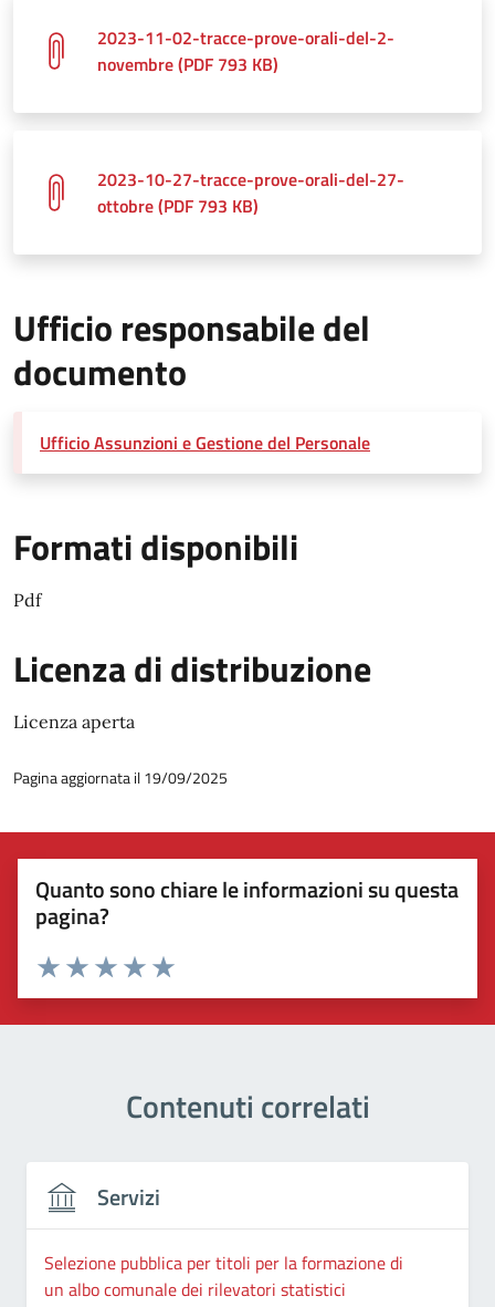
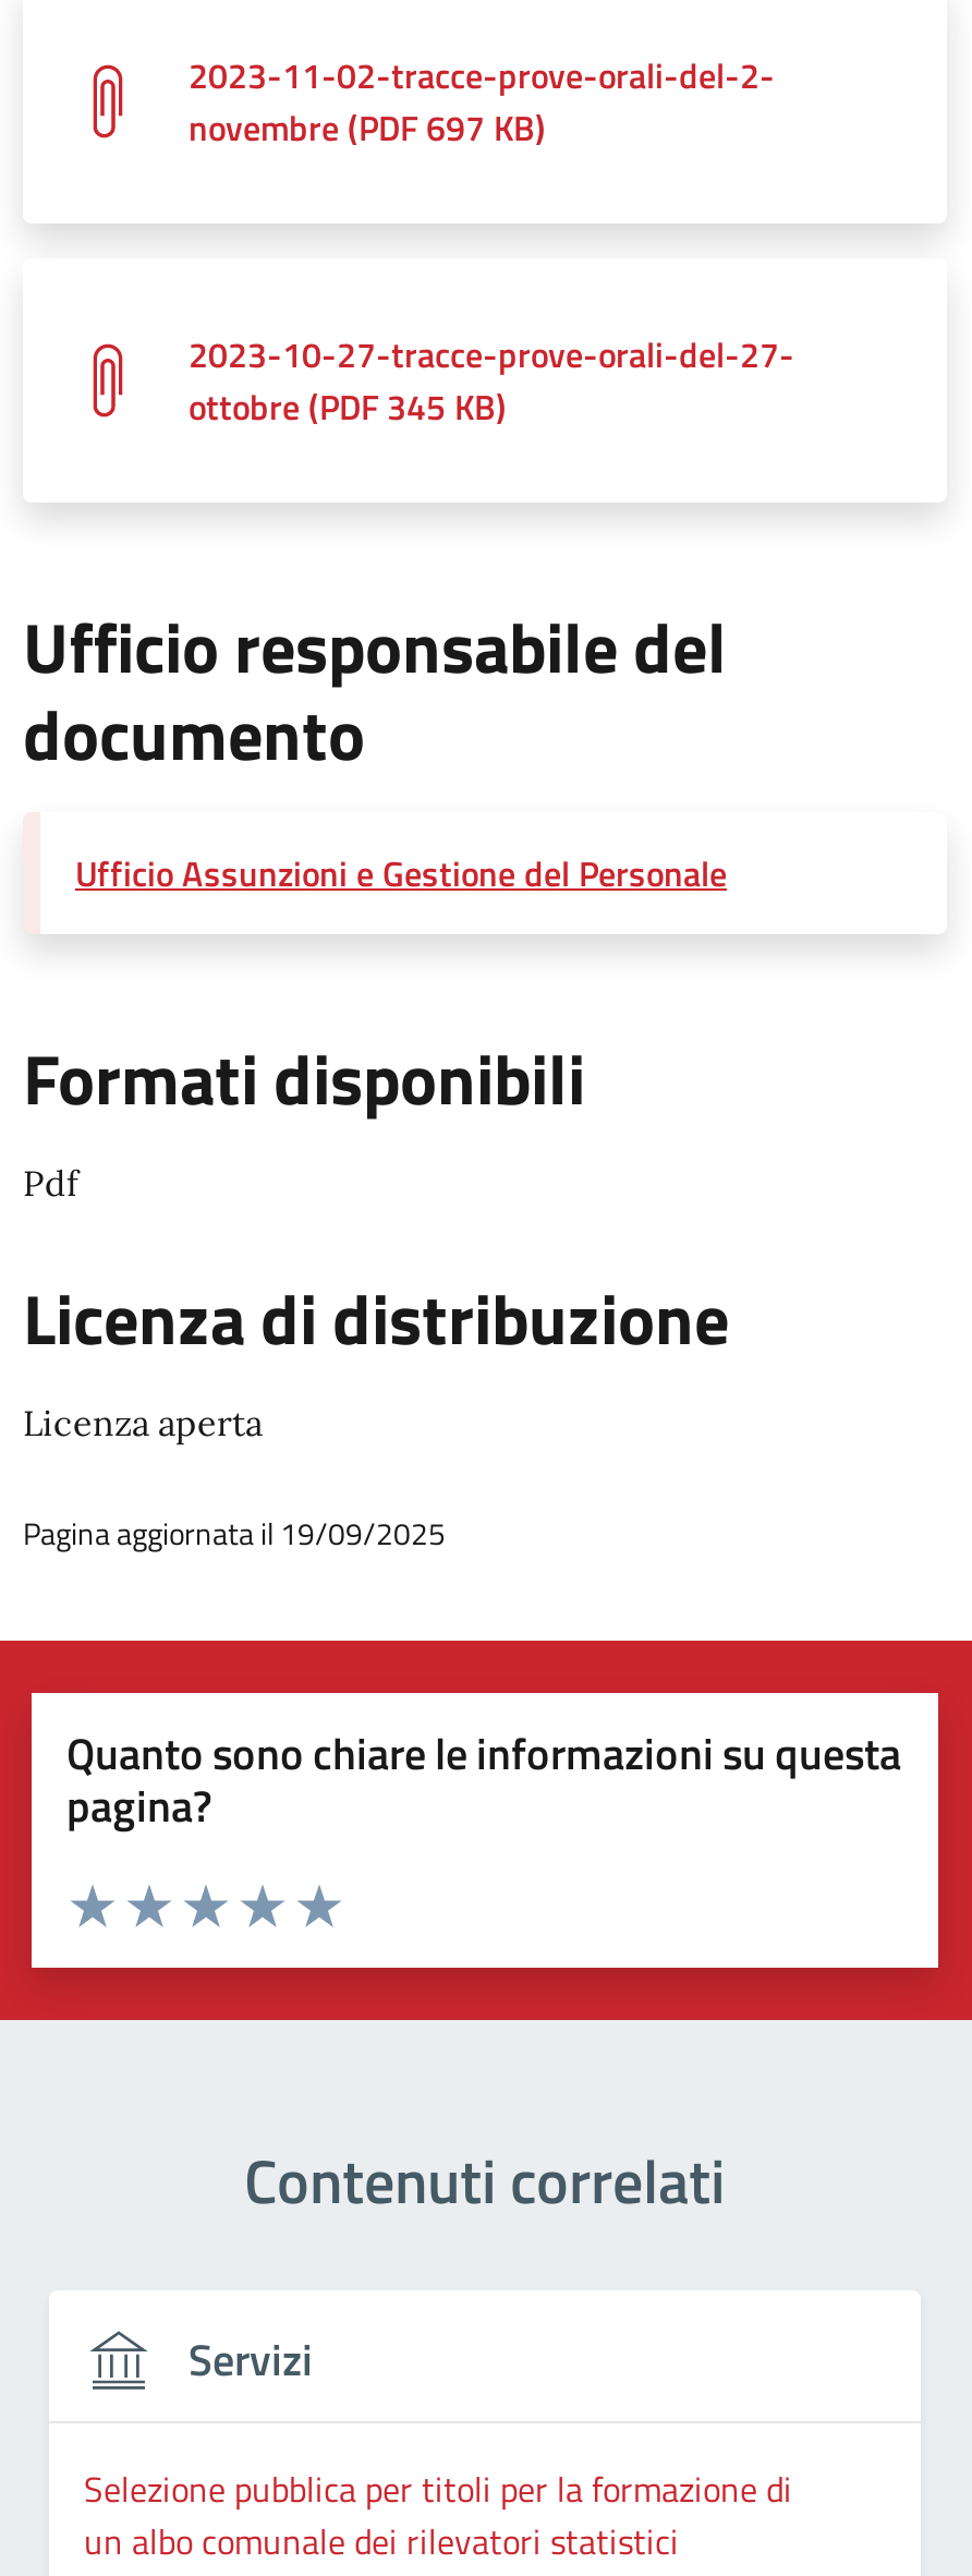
- novembre (PDF 793 KB)
+ novembre (PDF 697 KB)

- ottobre (PDF 793 KB)
+ ottobre (PDF 345 KB)
